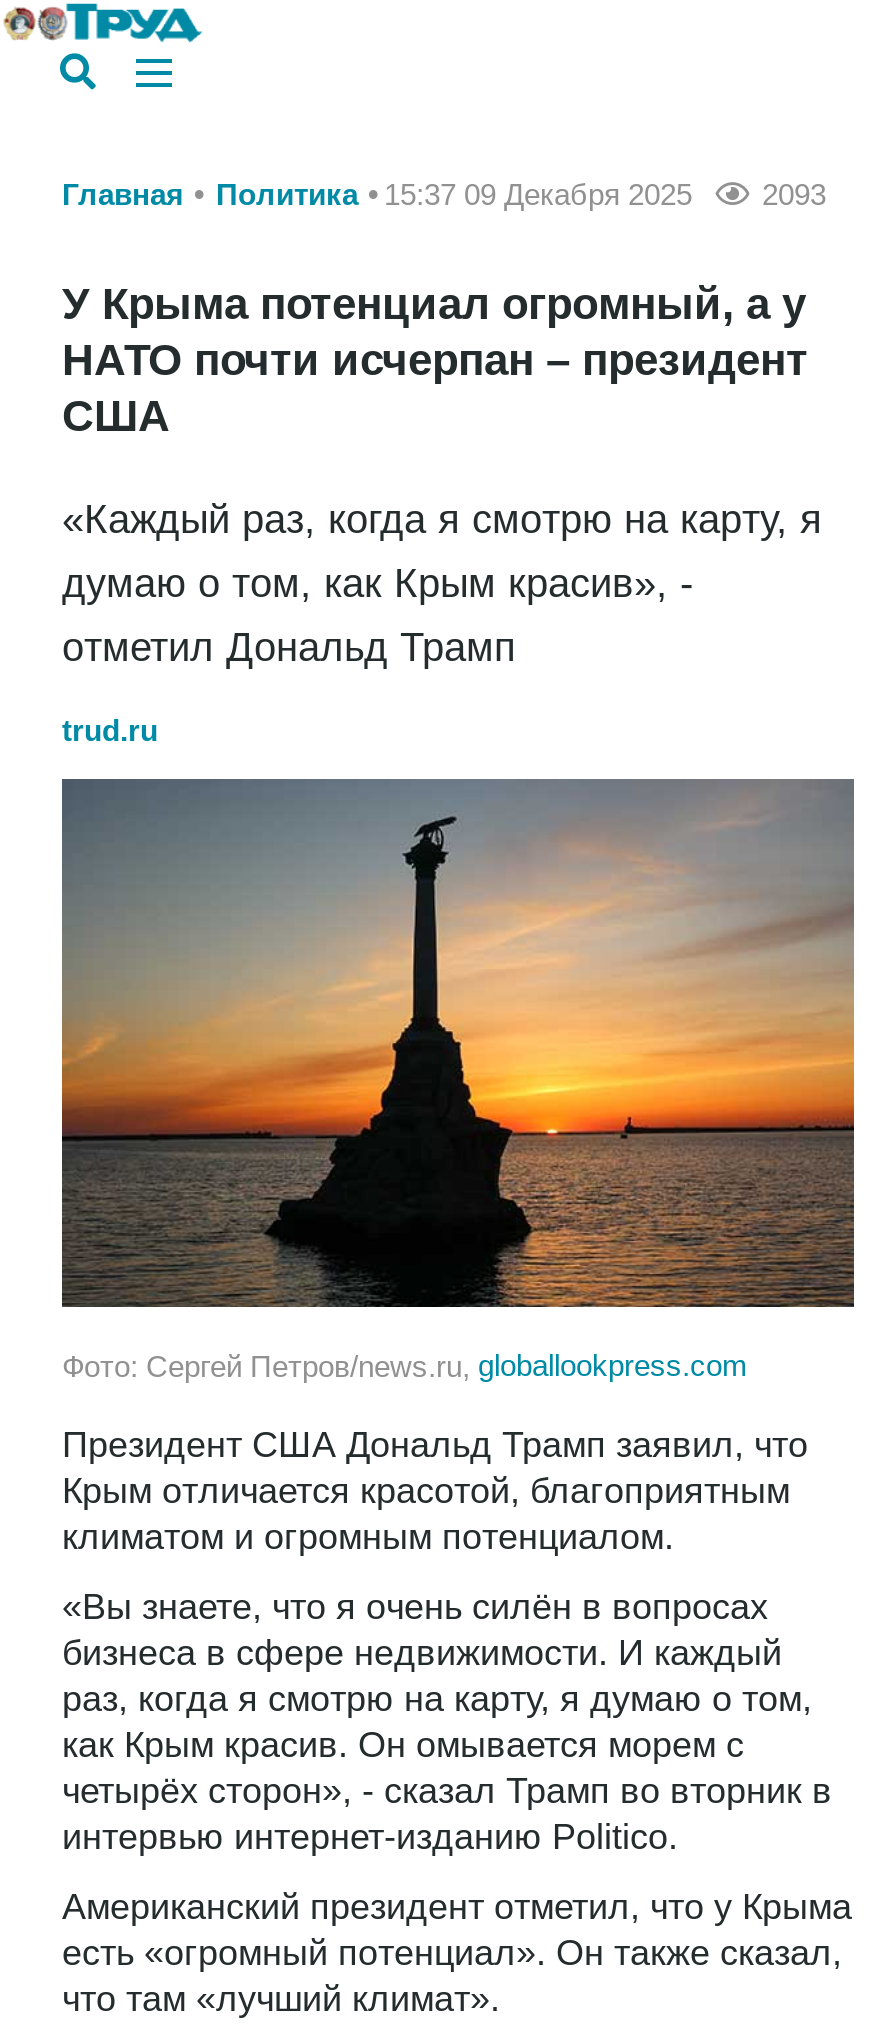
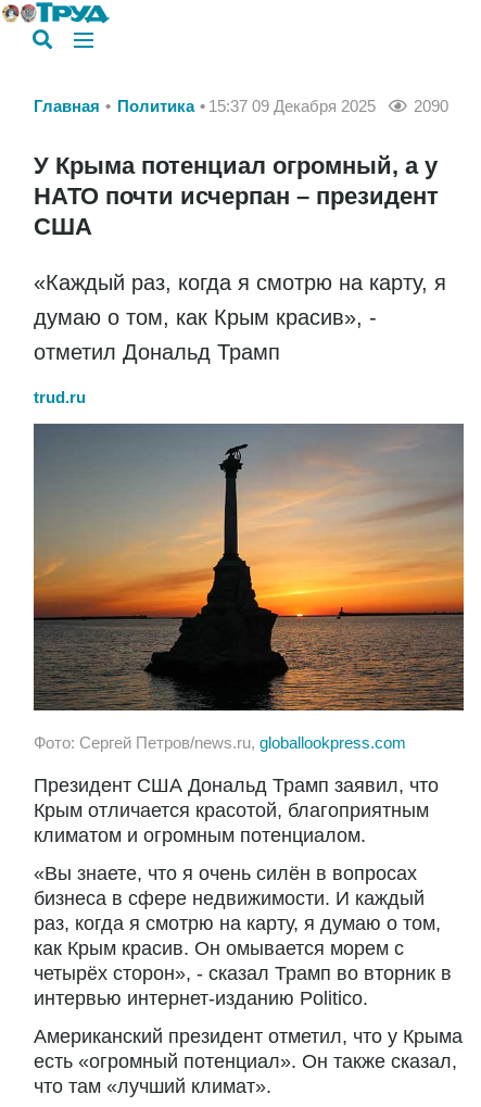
- 2093
+ 2090
